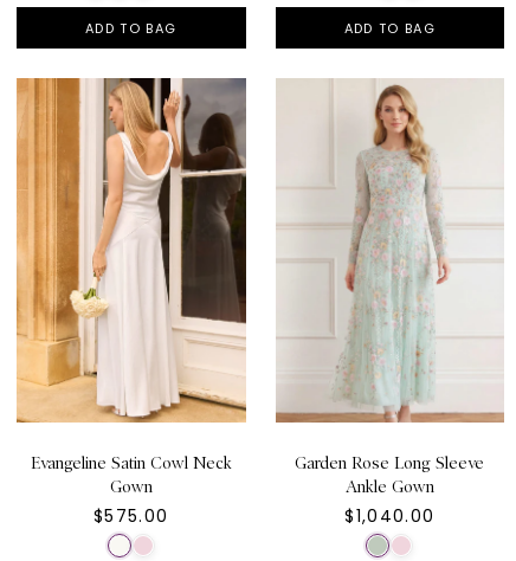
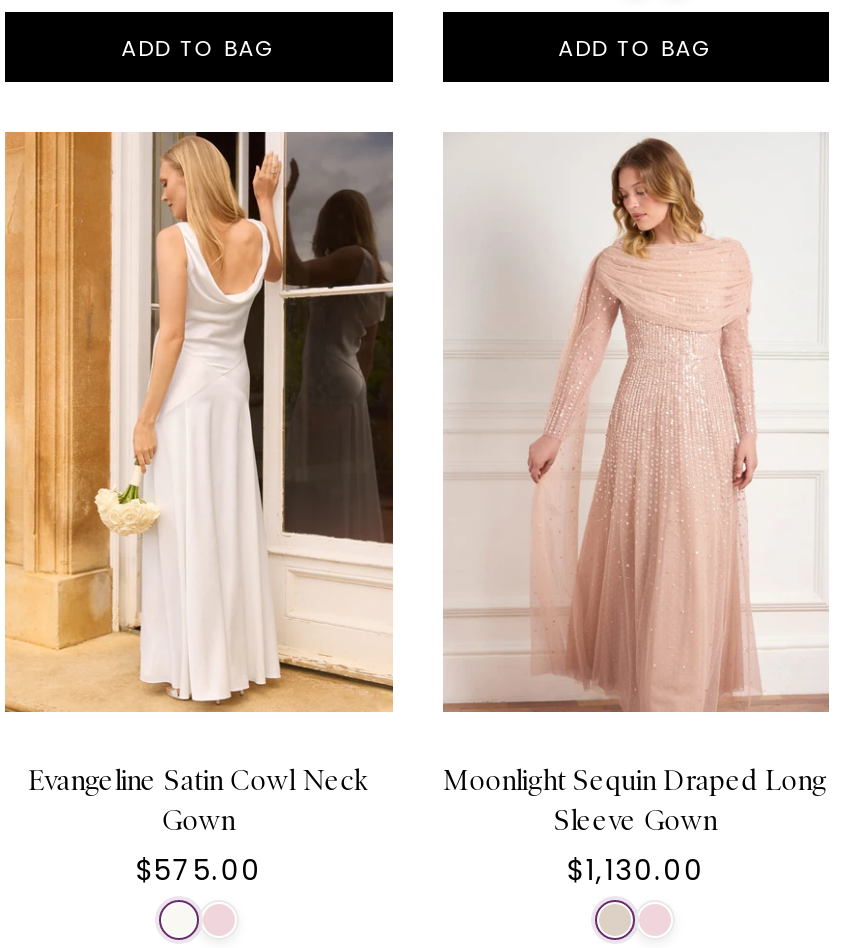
- [image]
- Garden Rose Long Sleeve
- Ankle Gown
- $1,040.00
+ [image]
+ Moonlight Sequin Draped Long
+ Sleeve Gown
+ $1,130.00
